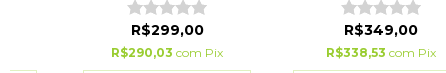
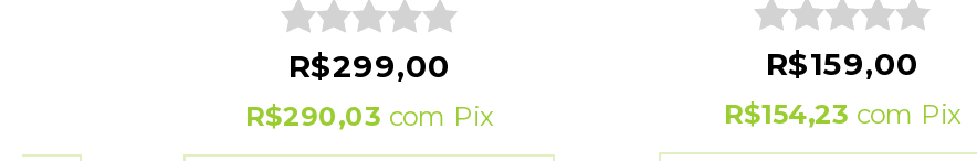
- R$349,00
- R$338,53 com Pix
+ R$159,00
+ R$154,23 com Pix
